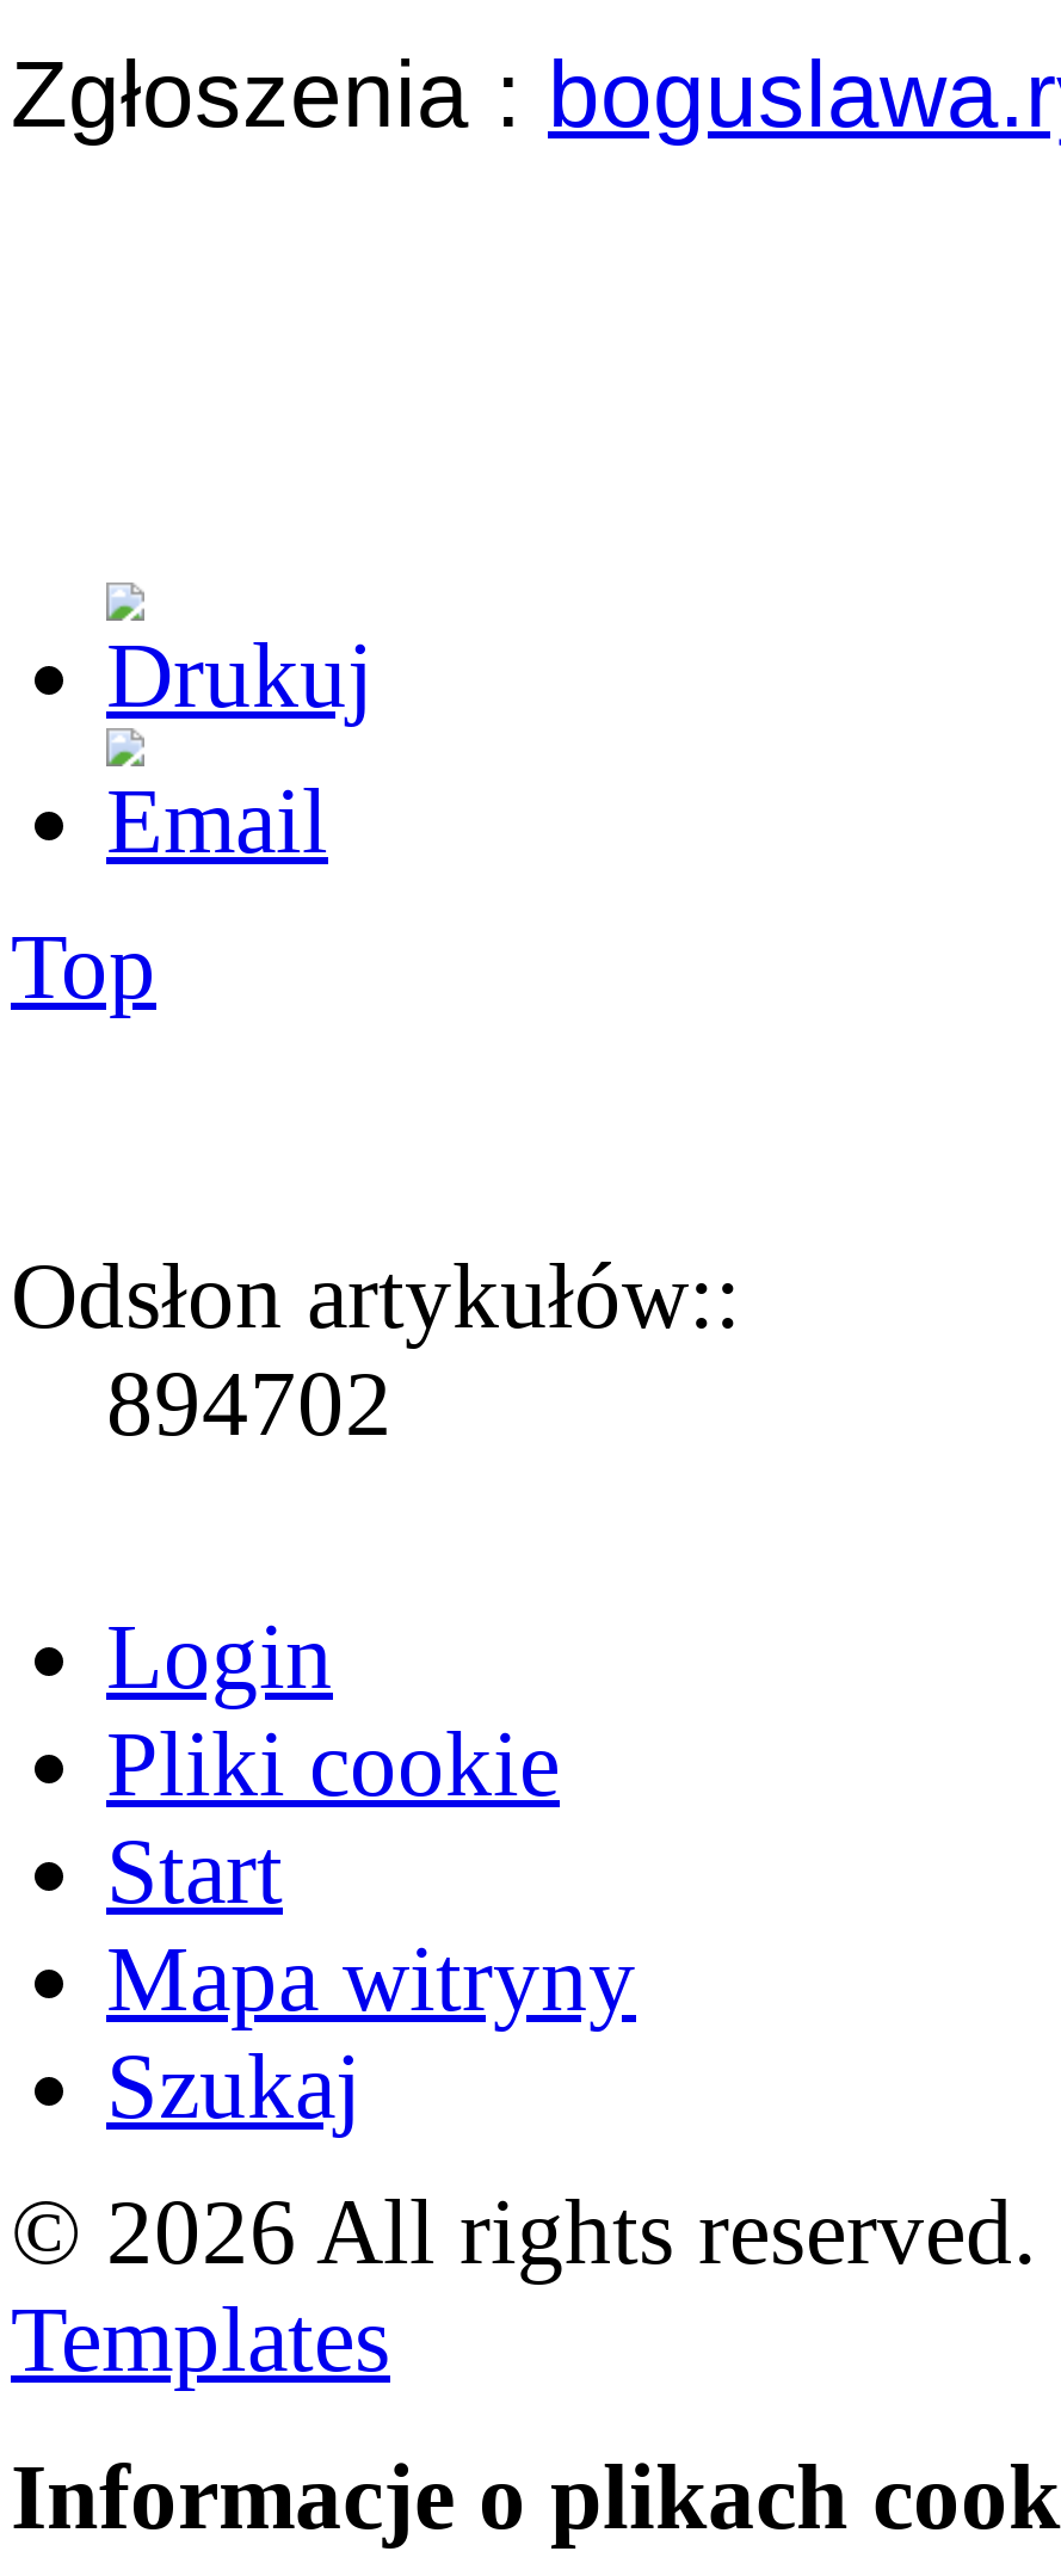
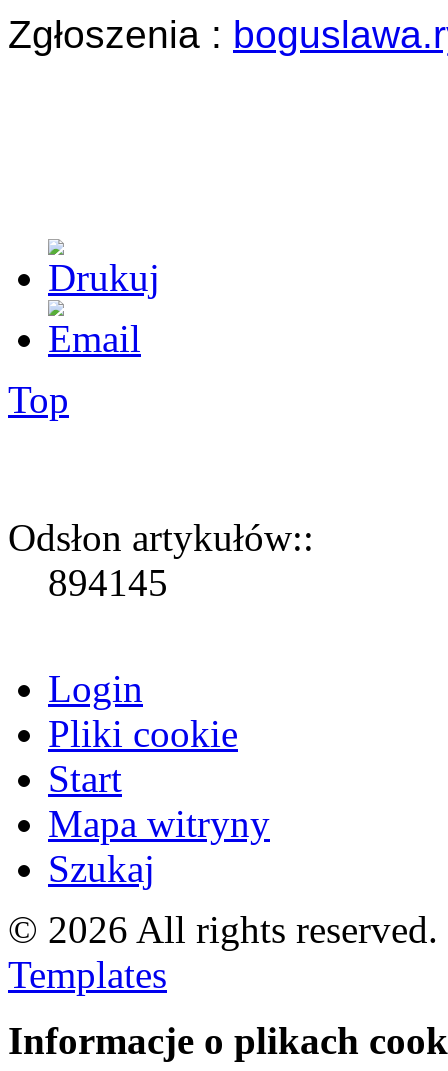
- 894702
+ 894145
